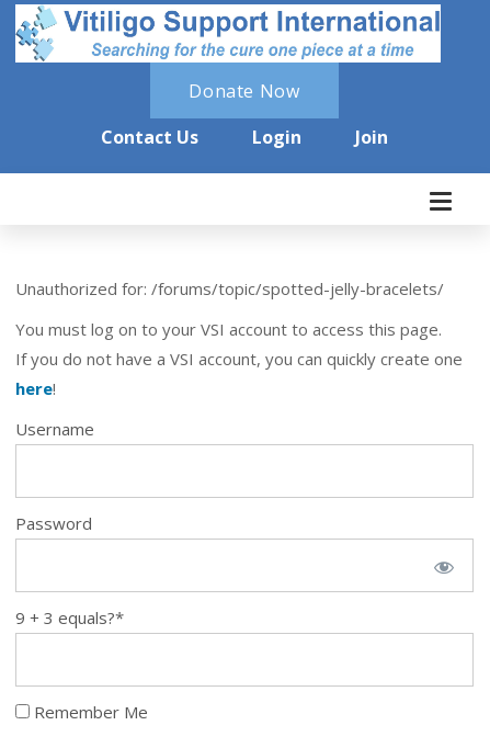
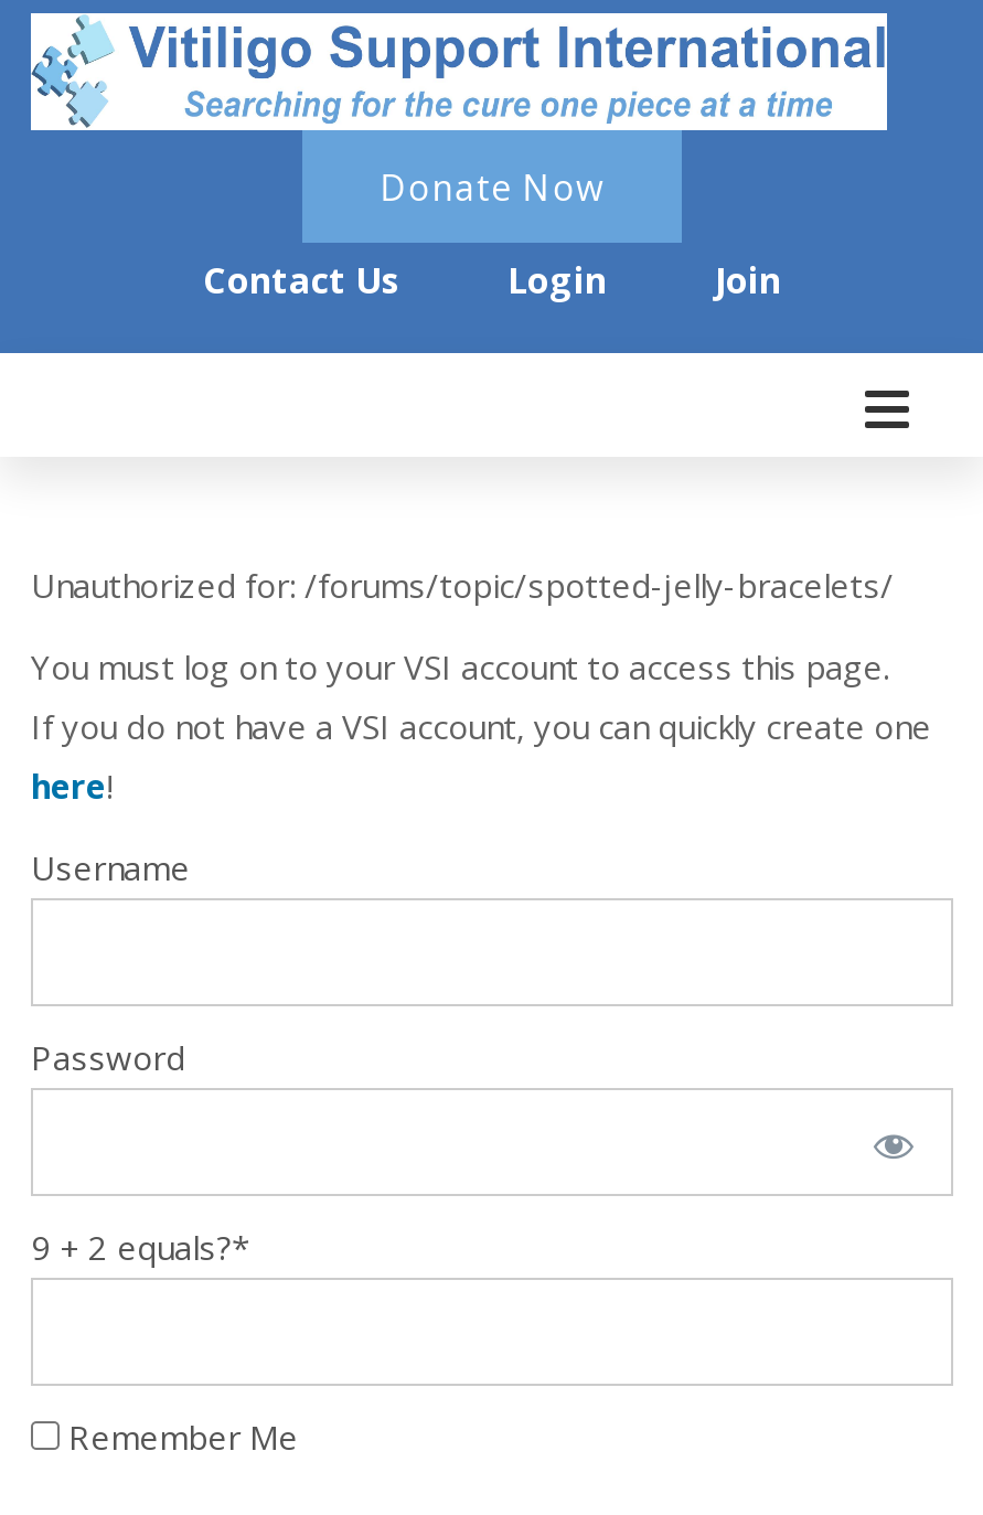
- 9 + 3 equals?*
+ 9 + 2 equals?*
